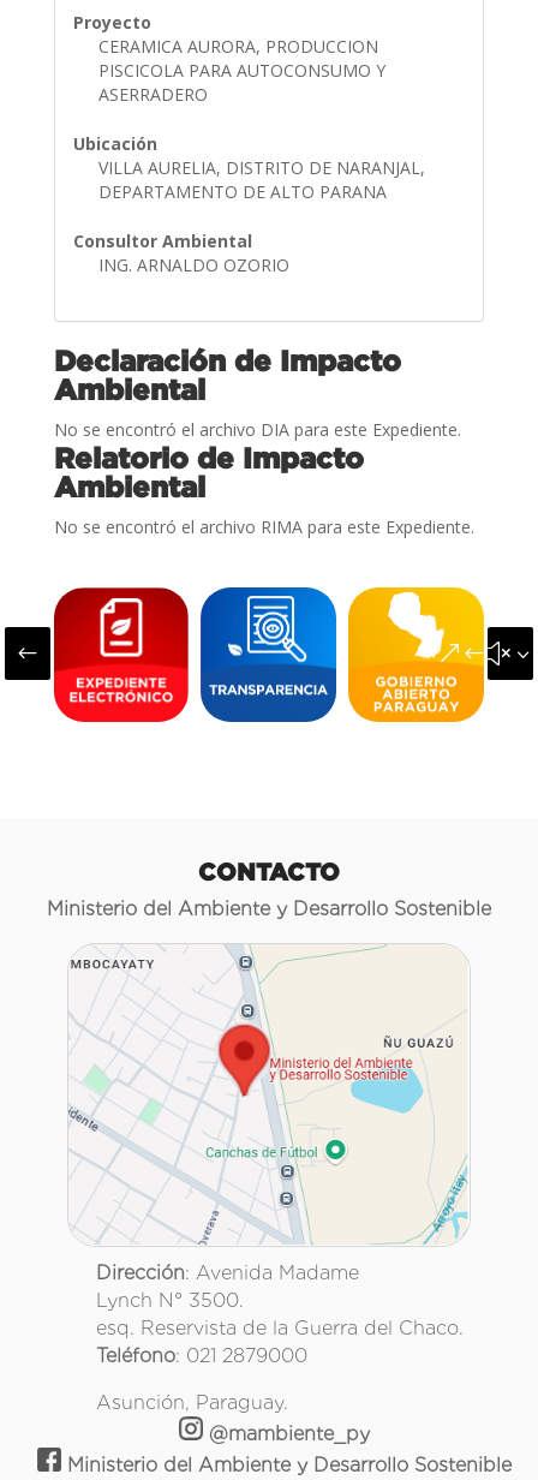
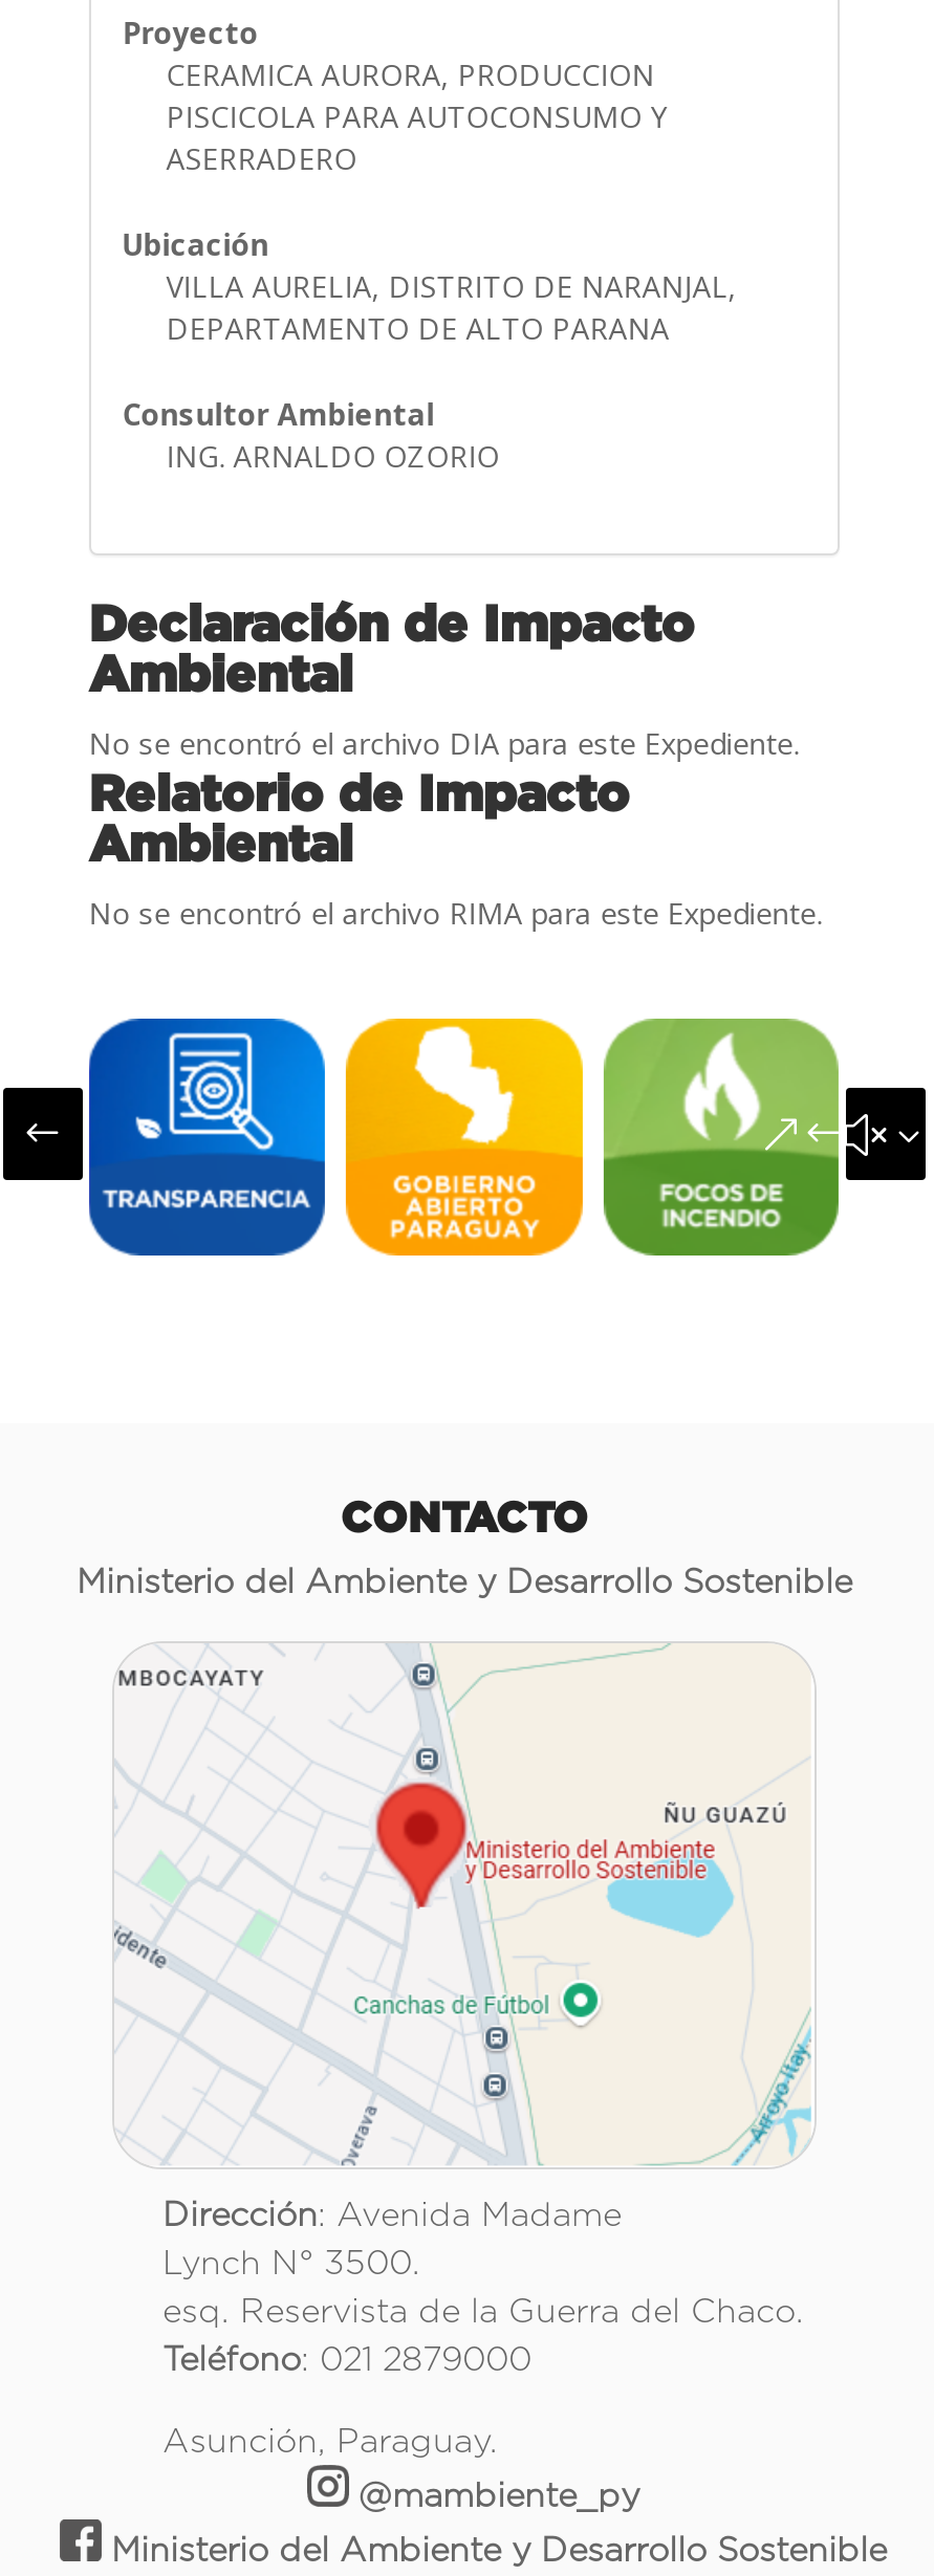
- [image]
+ [image]

- [image]
+ [image]

- [image]
+ [image]
